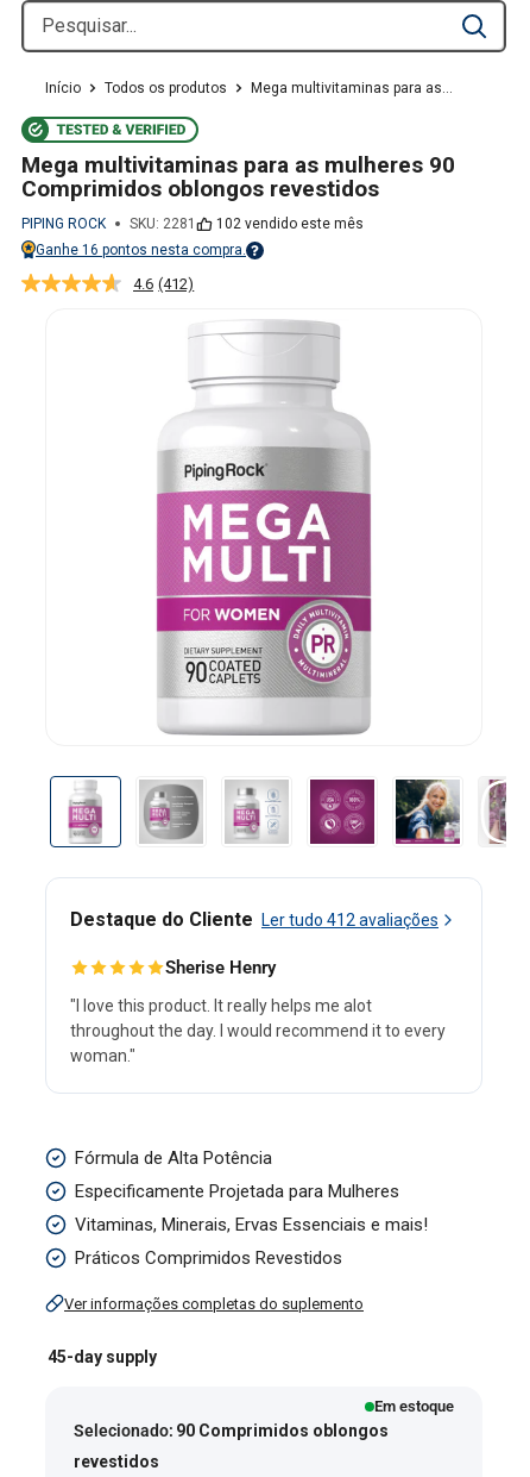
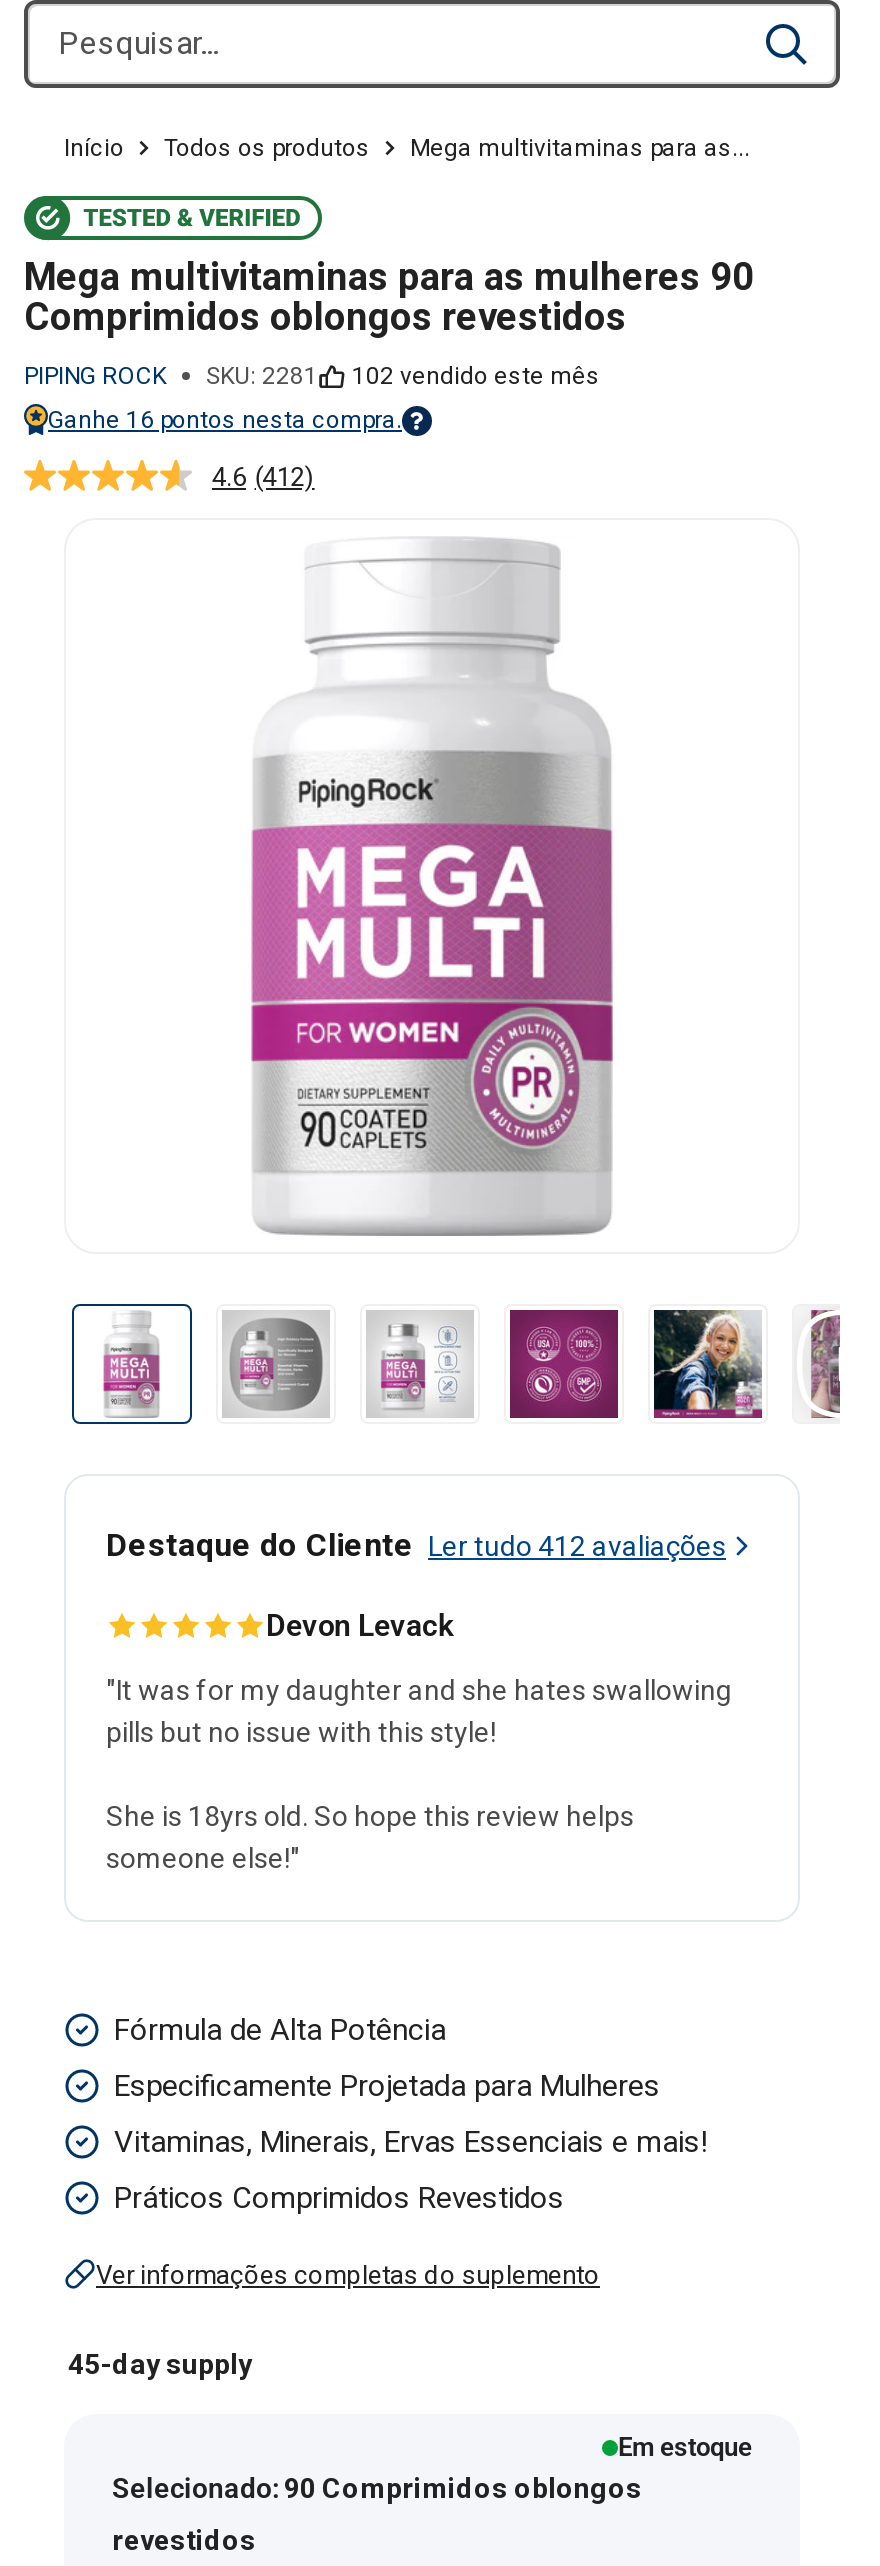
- Sherise Henry
- "I love this product. It really helps me alot
- throughout the day. I would recommend it to every
- woman."
+ Devon Levack
+ "It was for my daughter and she hates swallowing
+ pills but no issue with this style!
+ She is 18yrs old. So hope this review helps
+ someone else!"
